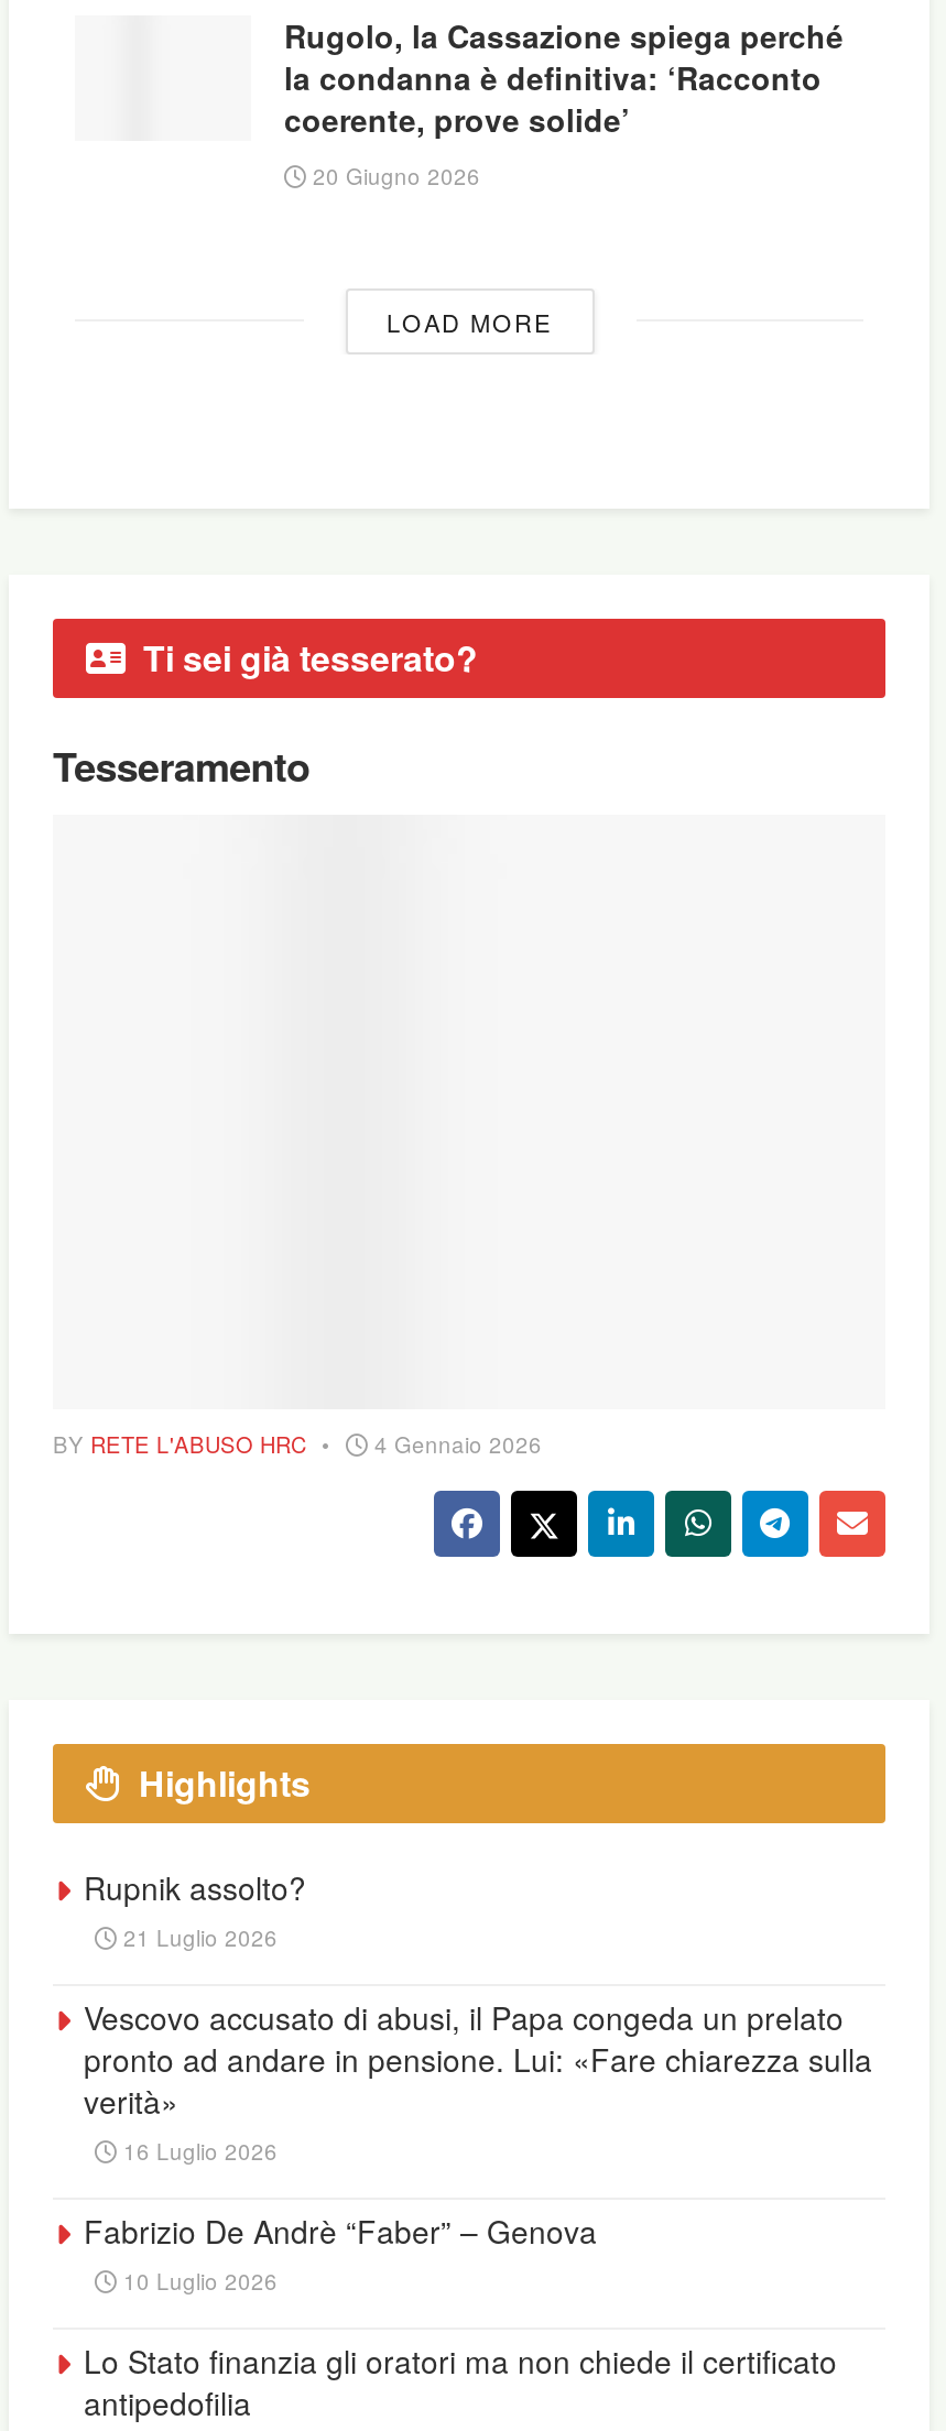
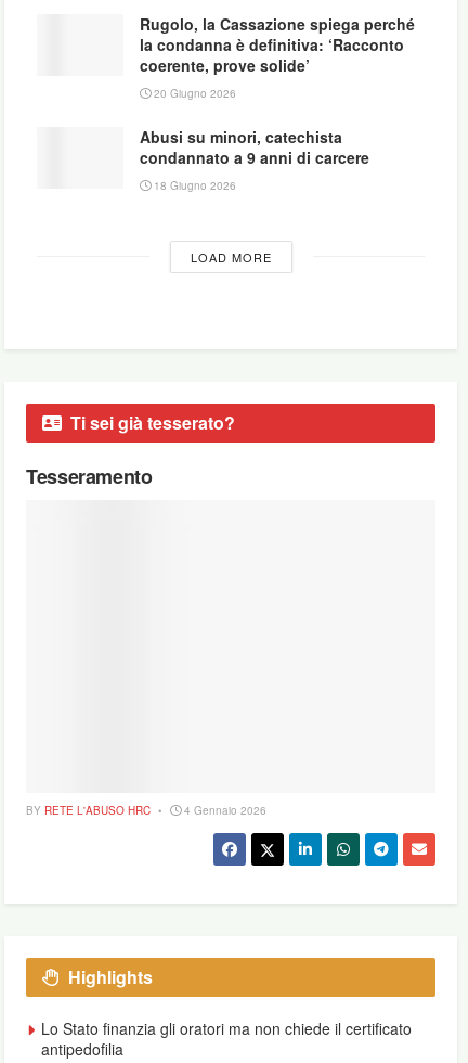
+ Abusi su minori, catechista
+ condannato a 9 anni di carcere
+ 18 Giugno 2026

moved down: LOAD MORE | Ti sei già tesserato? | Tesseramento | BY RETE L'ABUSO HRC | 4 Gennaio 2026 | Highlights

- Rupnik assolto?
- 21 Luglio 2026
- Vescovo accusato di abusi, il Papa congeda un prelato
- pronto ad andare in pensione. Lui: «Fare chiarezza sulla
- verità»
- 16 Luglio 2026
- Fabrizio De Andrè “Faber” – Genova
- 10 Luglio 2026
